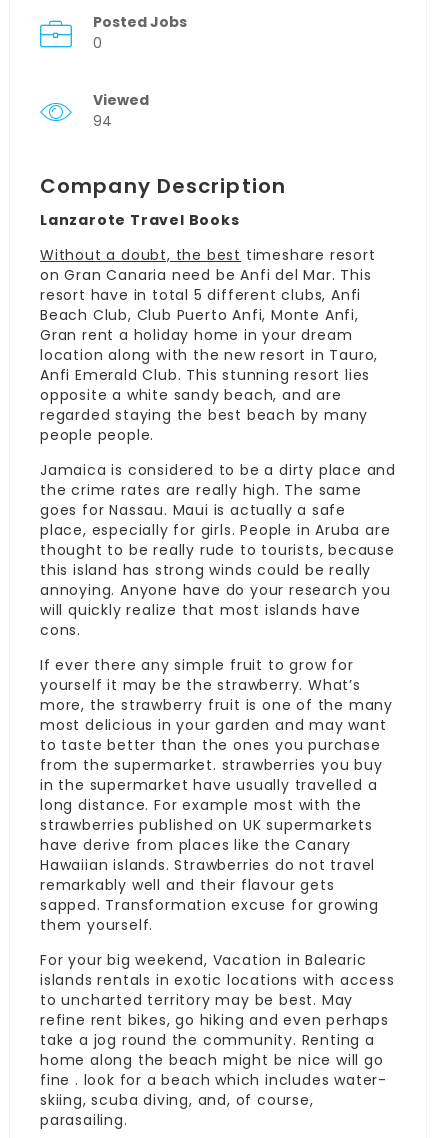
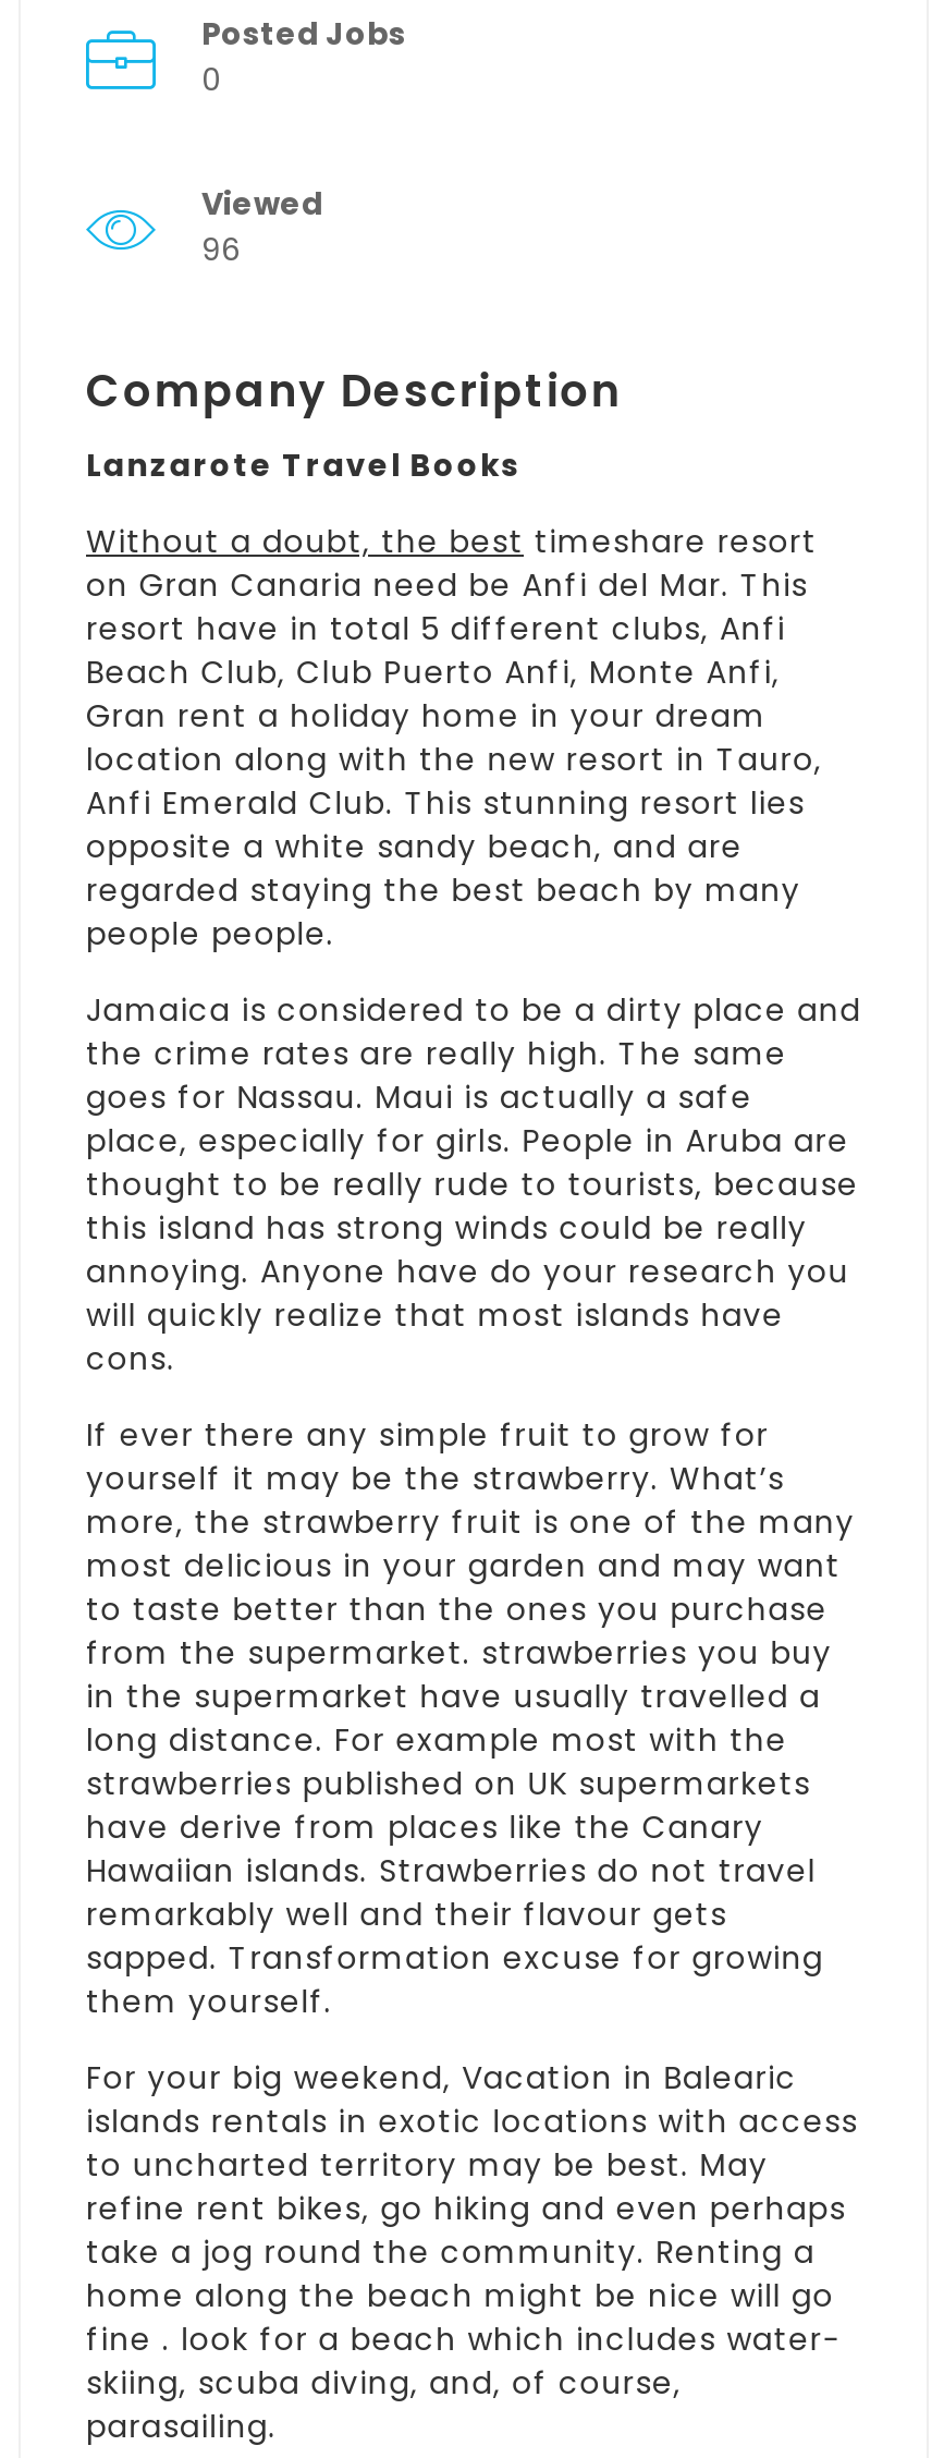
- 94
+ 96
